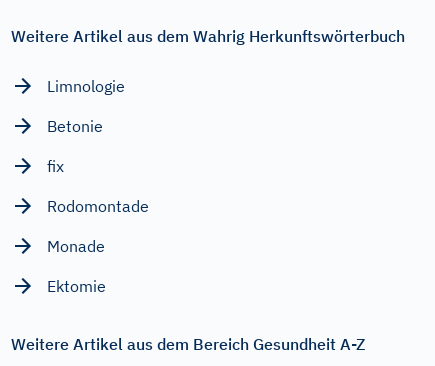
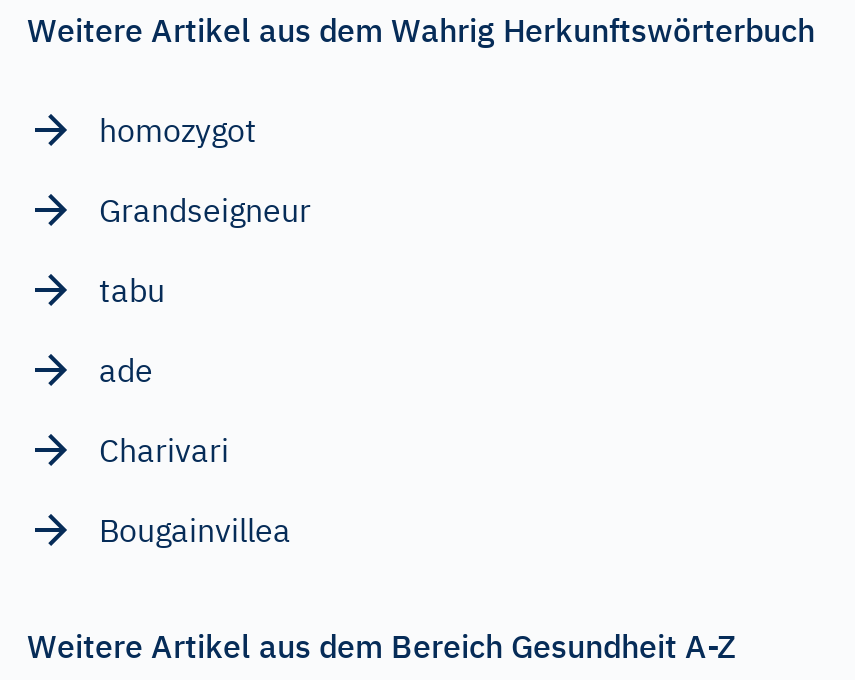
- Limnologie
+ homozygot

- Betonie
+ Grandseigneur

- fix
+ tabu

- Rodomontade
+ ade

- Monade
+ Charivari

- Ektomie
+ Bougainvillea
